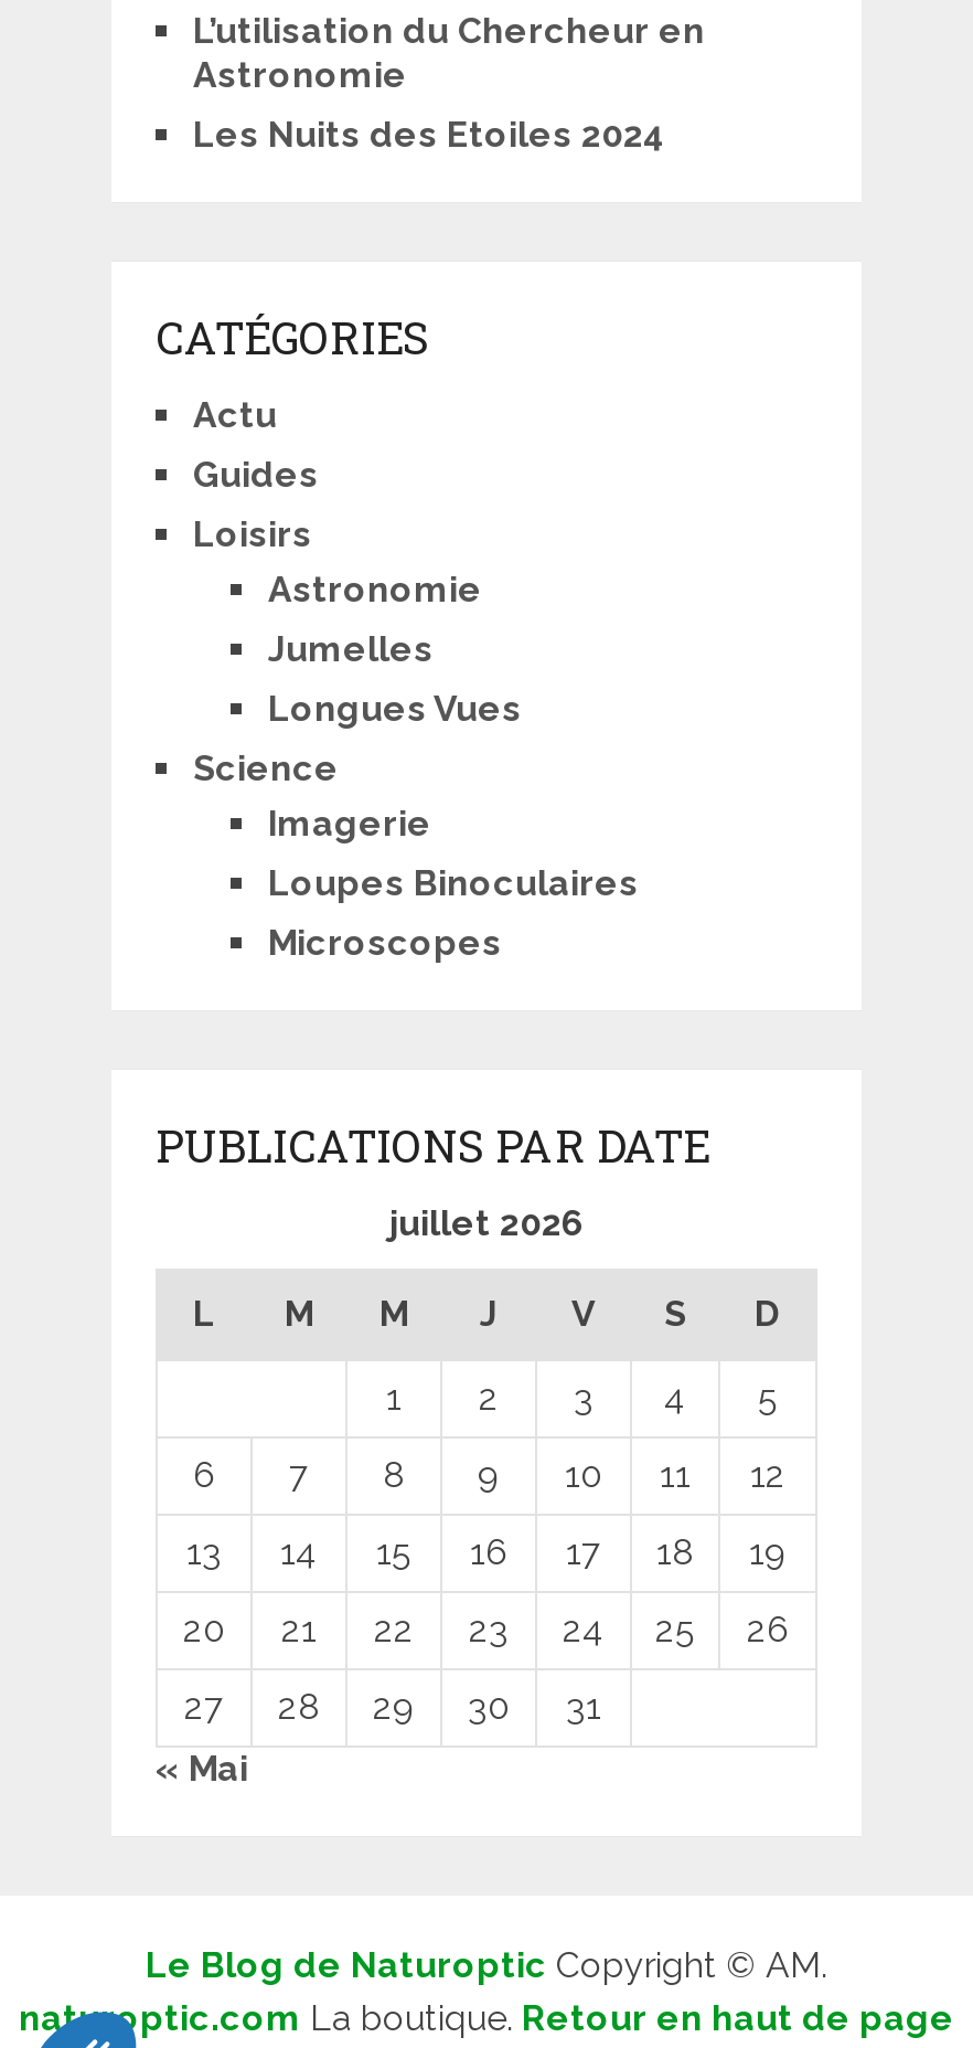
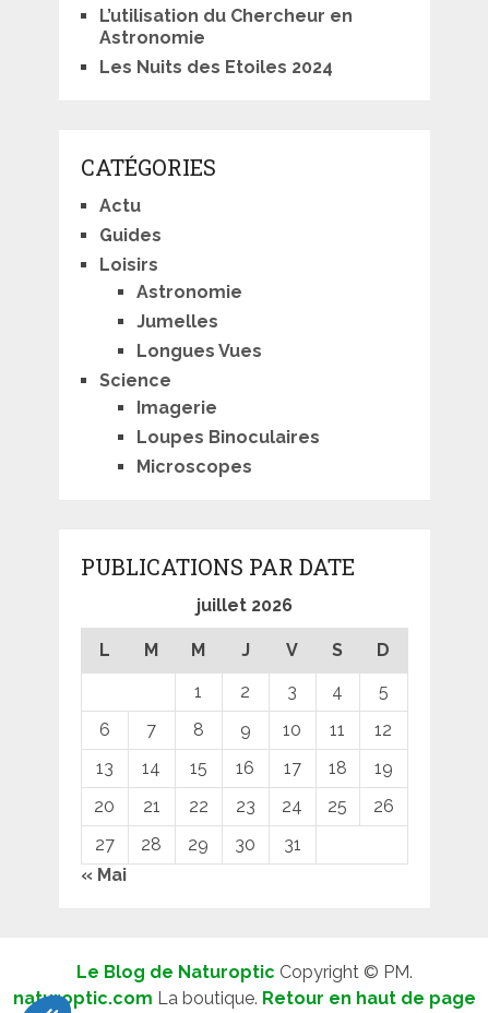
- Le Blog de Naturoptic Copyright © AM.
+ Le Blog de Naturoptic Copyright © PM.
